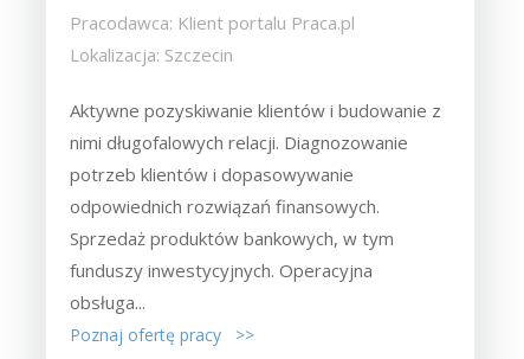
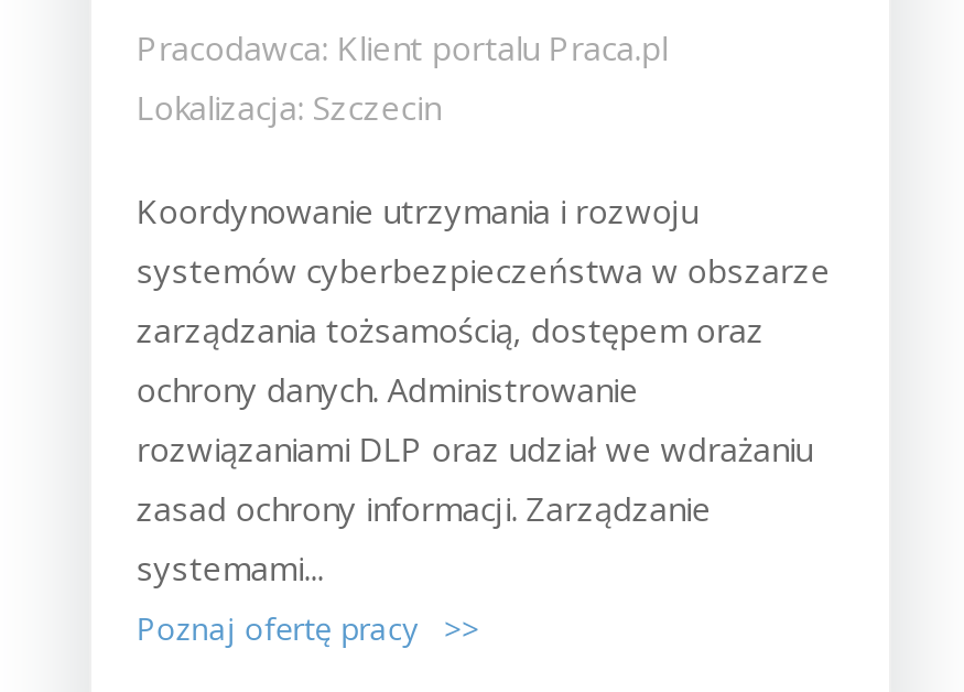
- Aktywne pozyskiwanie klientów i budowanie z
- nimi długofalowych relacji. Diagnozowanie
- potrzeb klientów i dopasowywanie
- odpowiednich rozwiązań finansowych.
- Sprzedaż produktów bankowych, w tym
- funduszy inwestycyjnych. Operacyjna
- obsługa...
+ Koordynowanie utrzymania i rozwoju
+ systemów cyberbezpieczeństwa w obszarze
+ zarządzania tożsamością, dostępem oraz
+ ochrony danych. Administrowanie
+ rozwiązaniami DLP oraz udział we wdrażaniu
+ zasad ochrony informacji. Zarządzanie
+ systemami...
